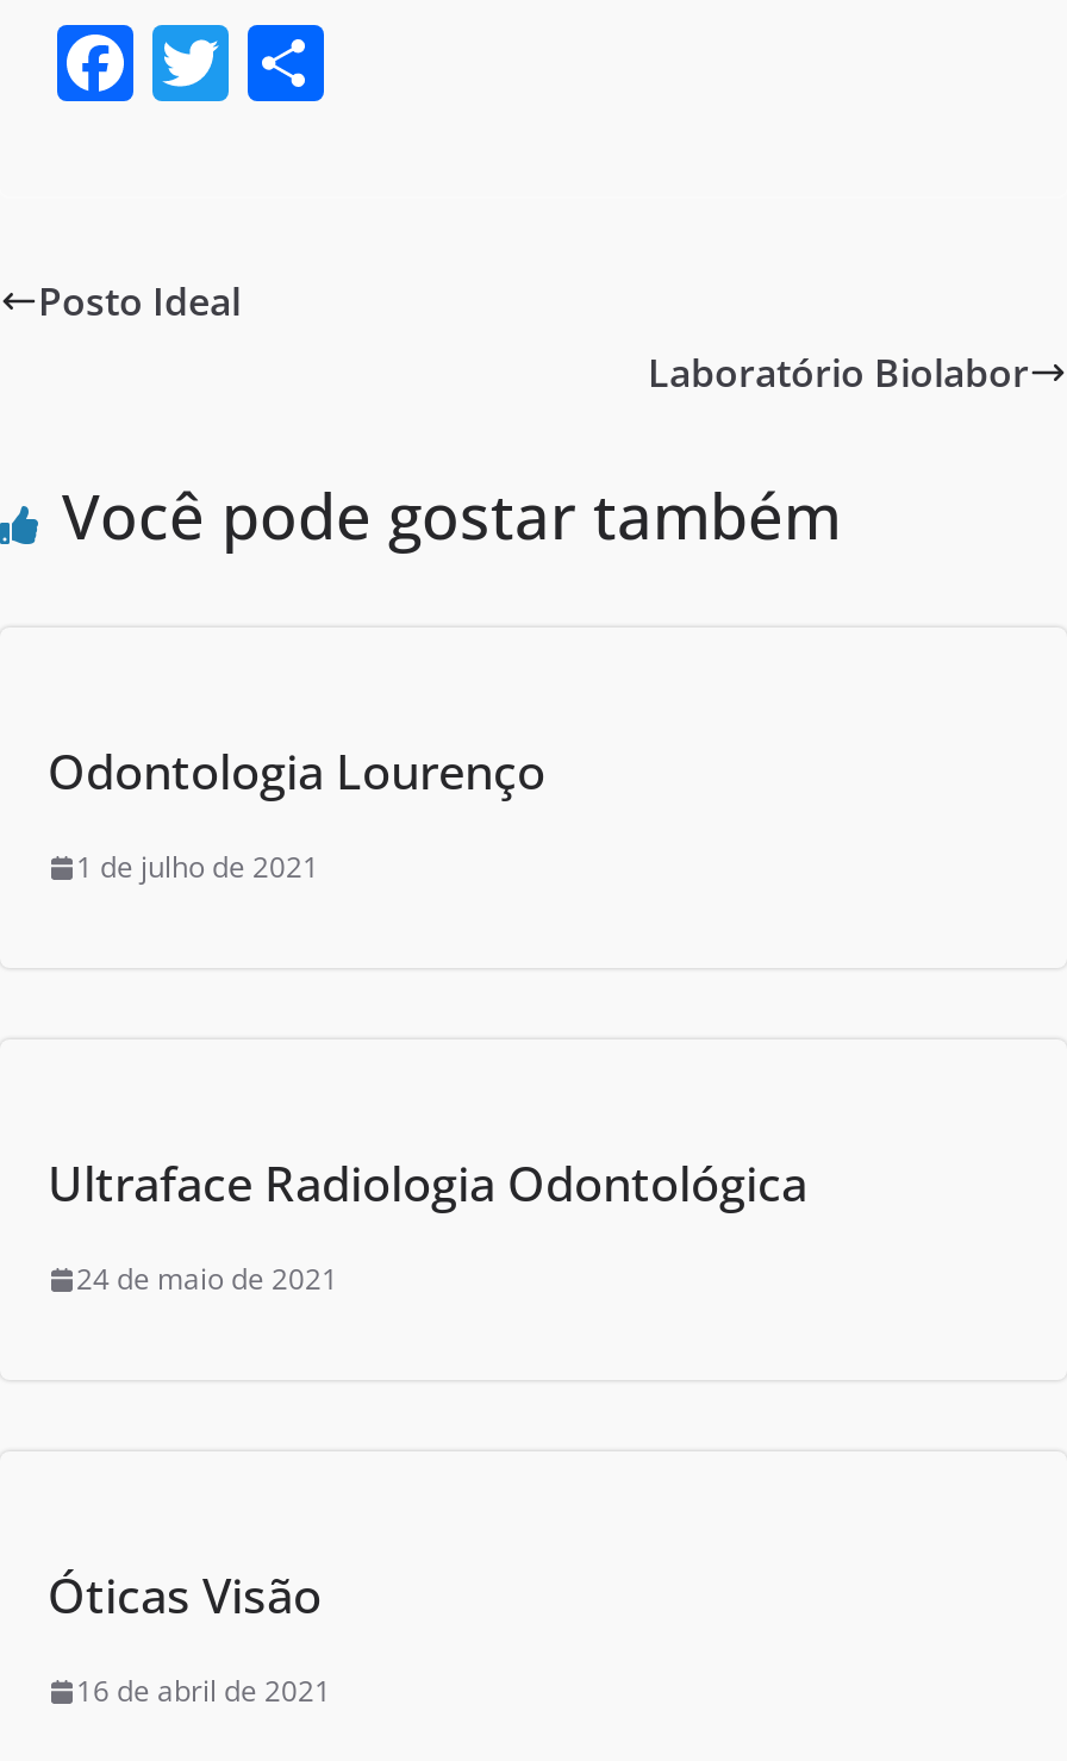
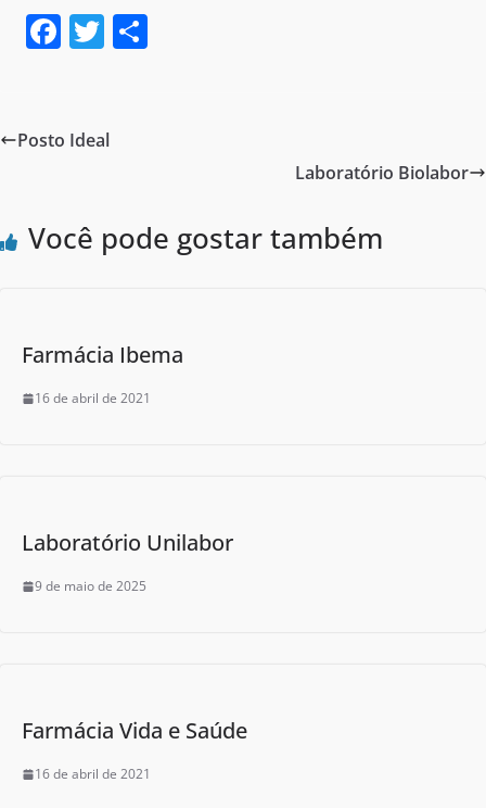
- Odontologia Lourenço
+ Farmácia Ibema

- 1 de julho de 2021
+ 16 de abril de 2021

- Ultraface Radiologia Odontológica
+ Laboratório Unilabor

- 24 de maio de 2021
+ 9 de maio de 2025

- Óticas Visão
+ Farmácia Vida e Saúde
